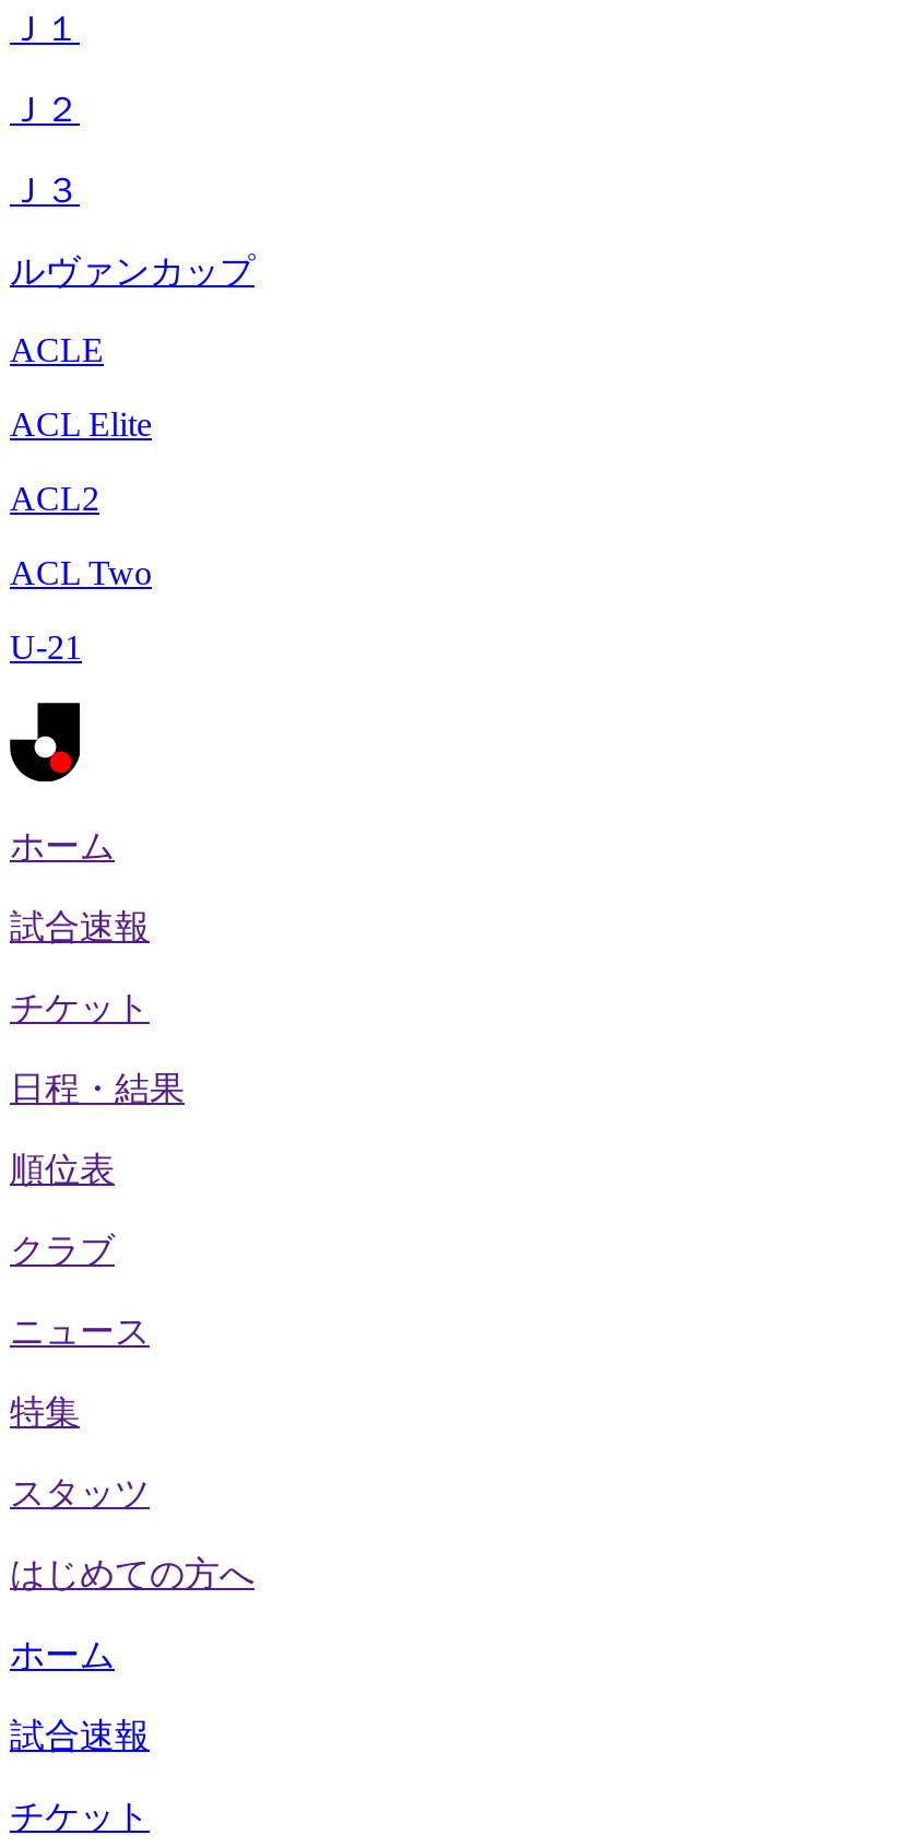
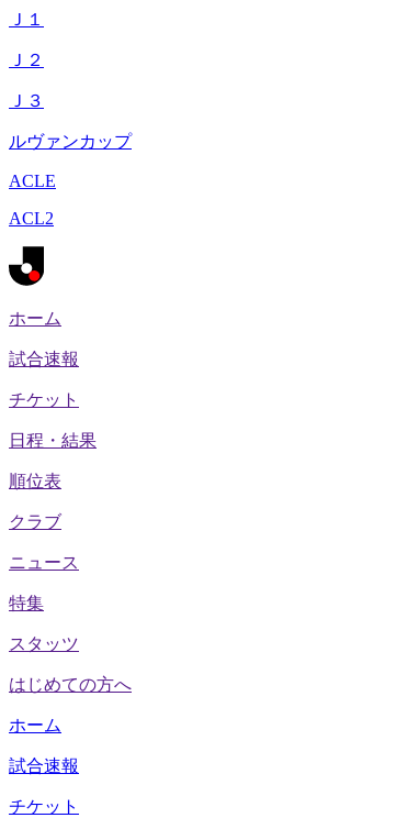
- ACL Elite

- ACL Two
- U-21
